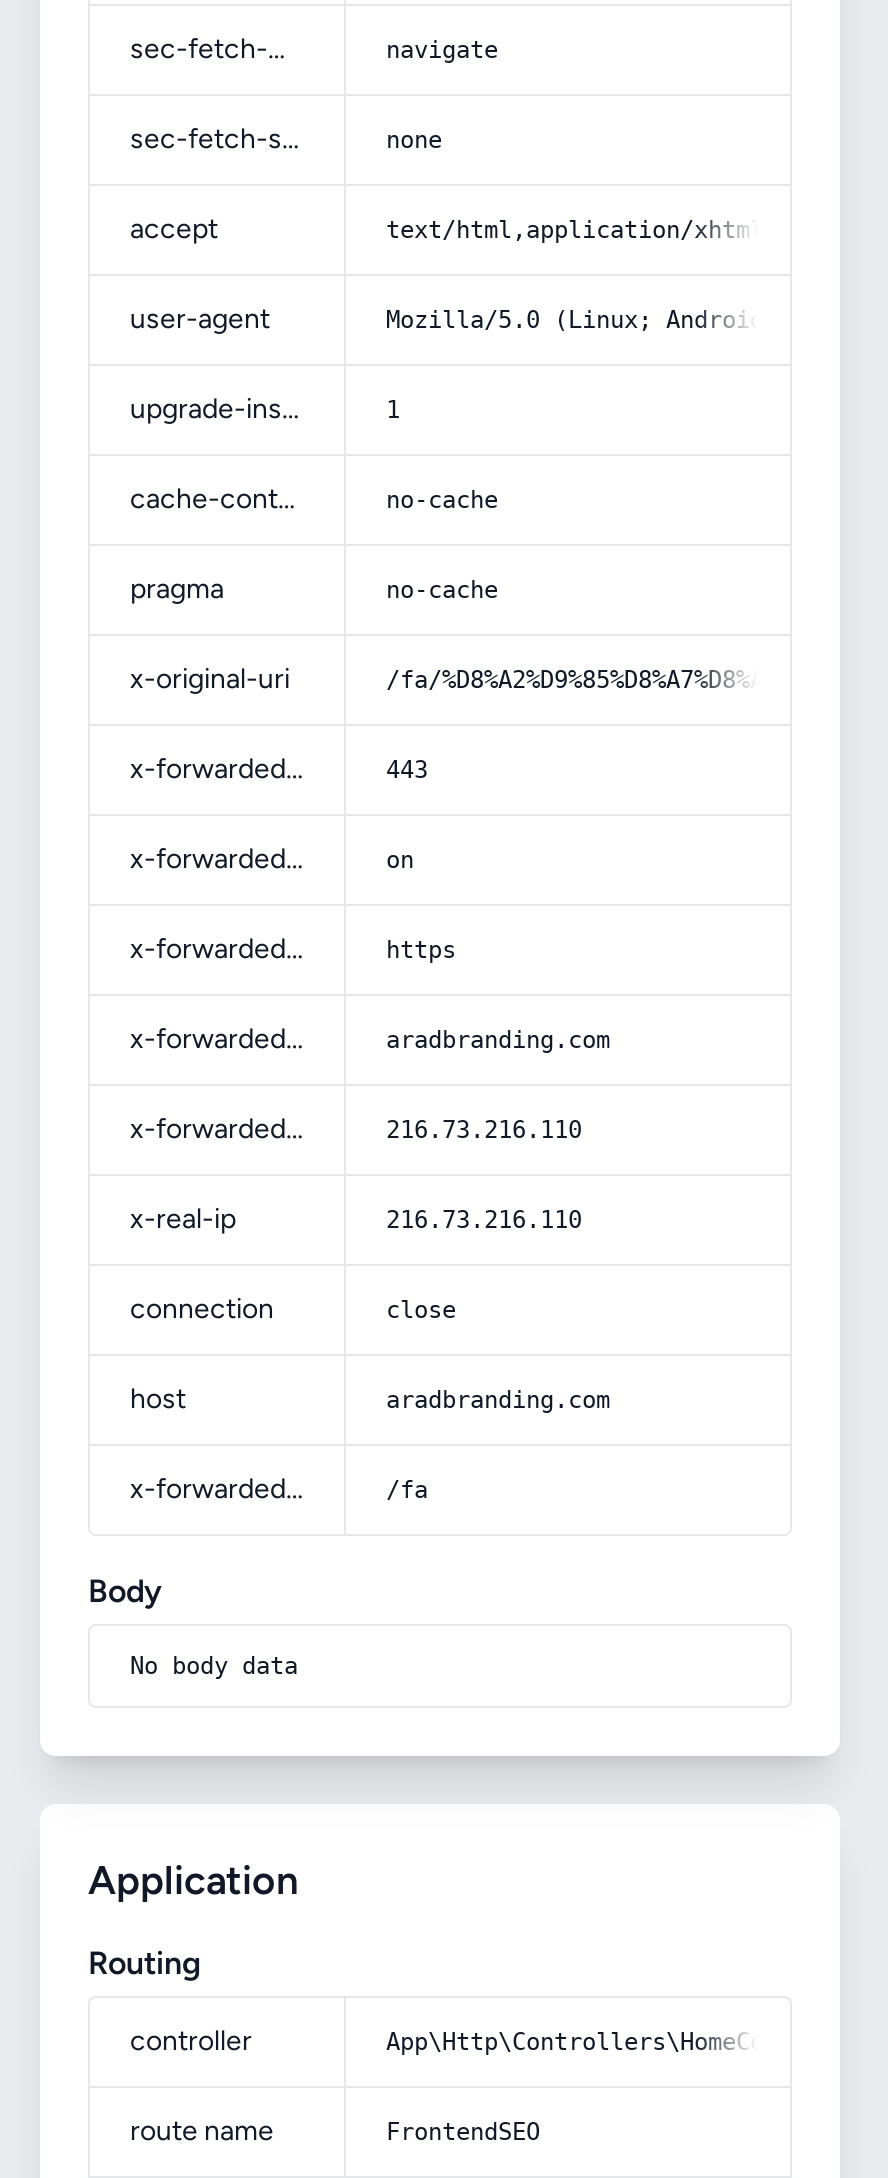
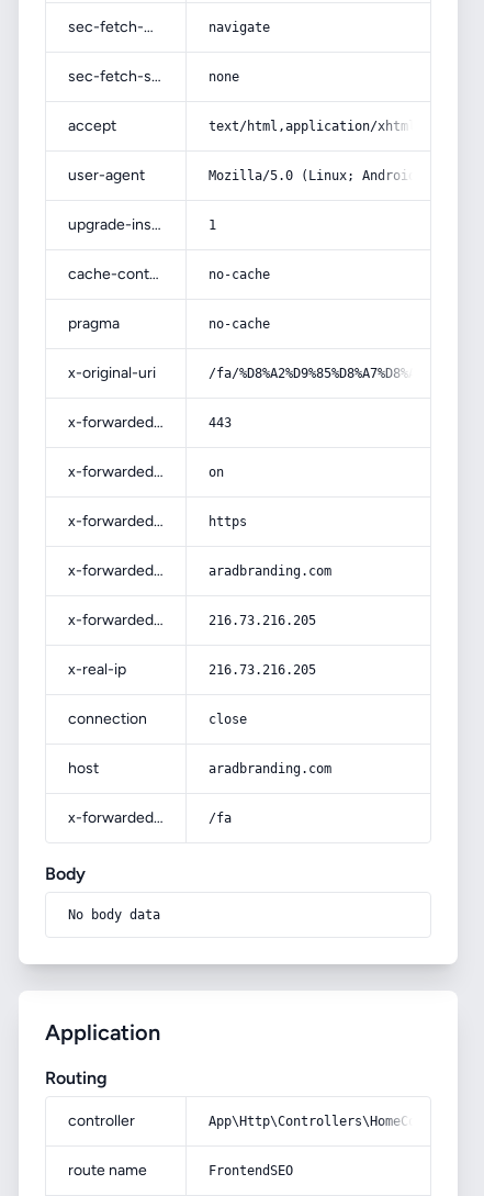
- 216.73.216.110
+ 216.73.216.205

- 216.73.216.110
+ 216.73.216.205
